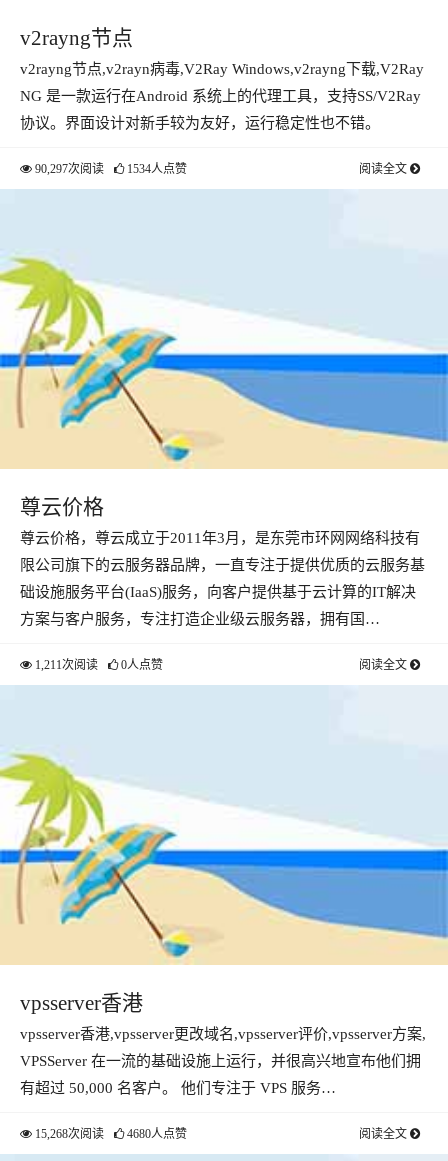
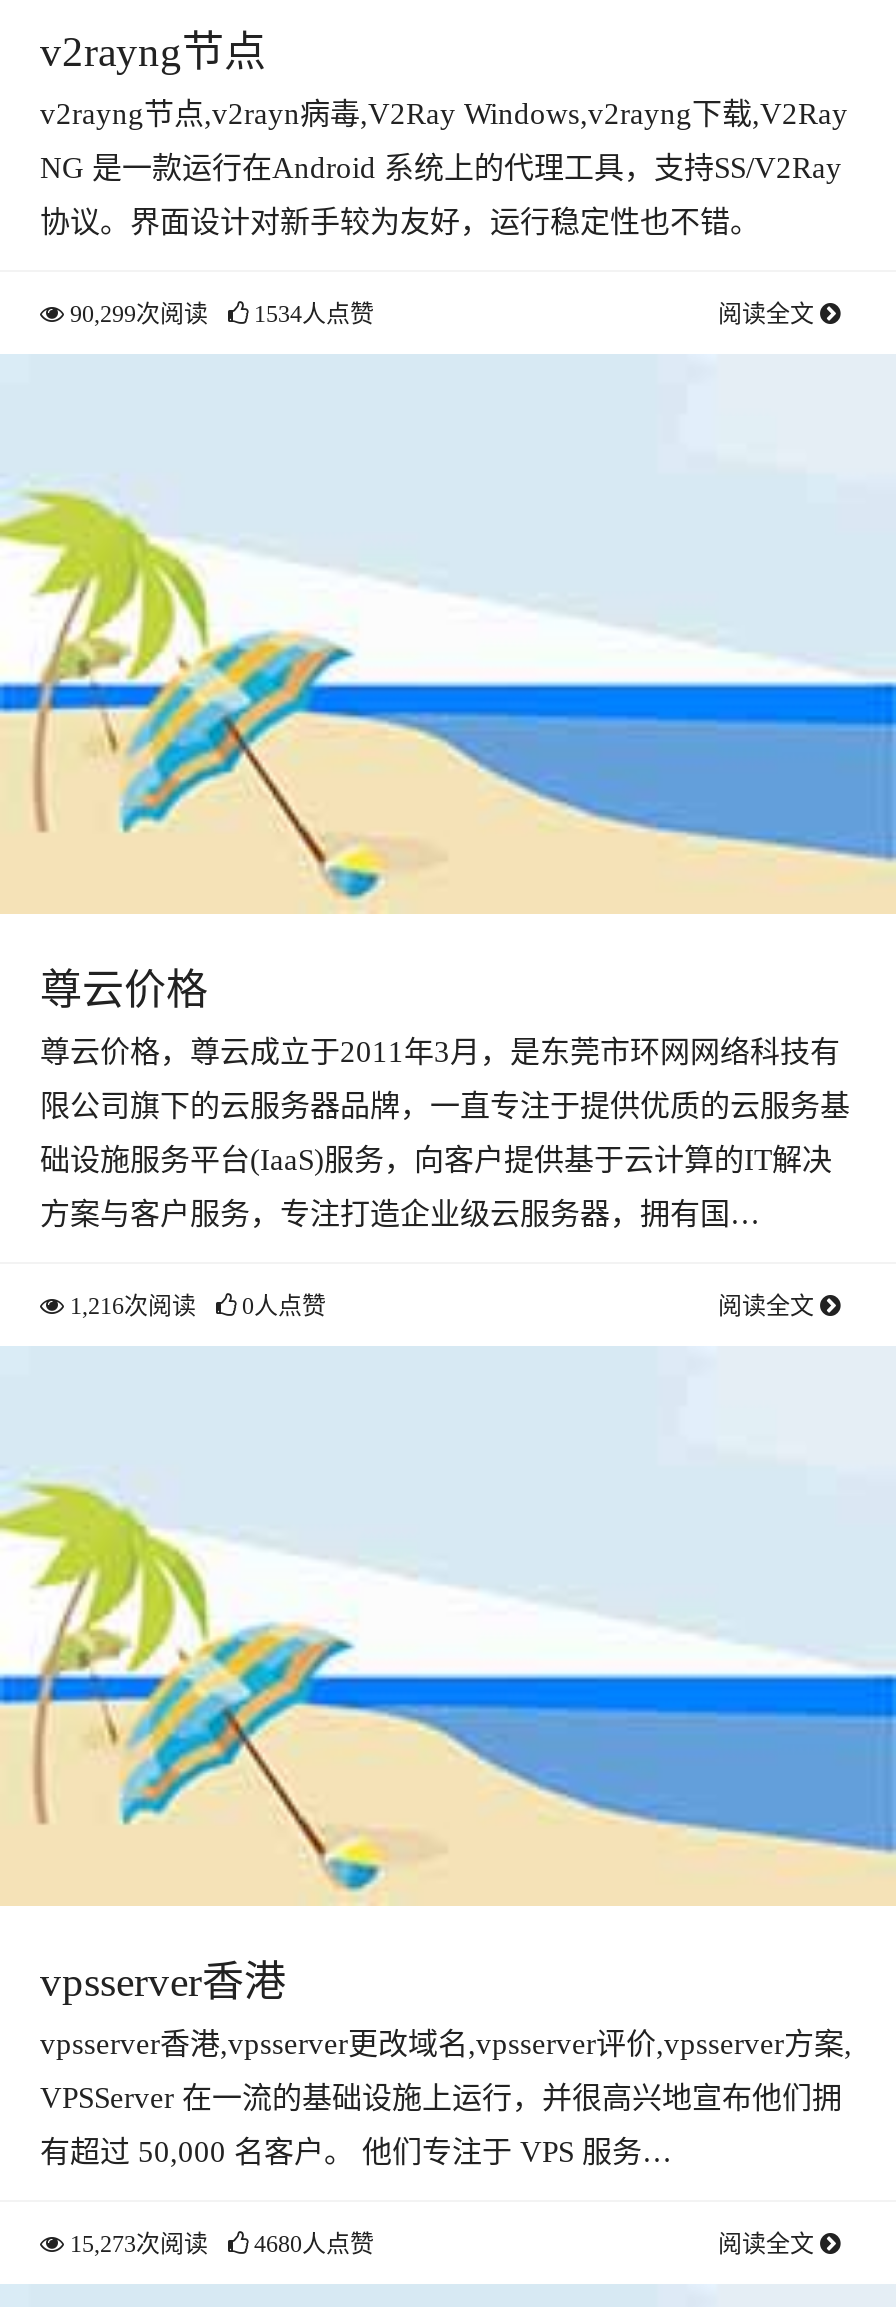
- 90,297次阅读 1534人点赞
+ 90,299次阅读 1534人点赞

- 1,211次阅读 0人点赞
+ 1,216次阅读 0人点赞

- 15,268次阅读 4680人点赞
+ 15,273次阅读 4680人点赞
